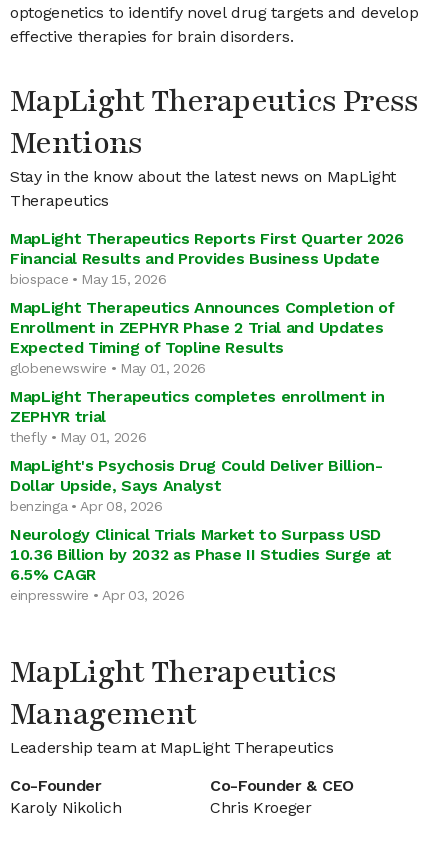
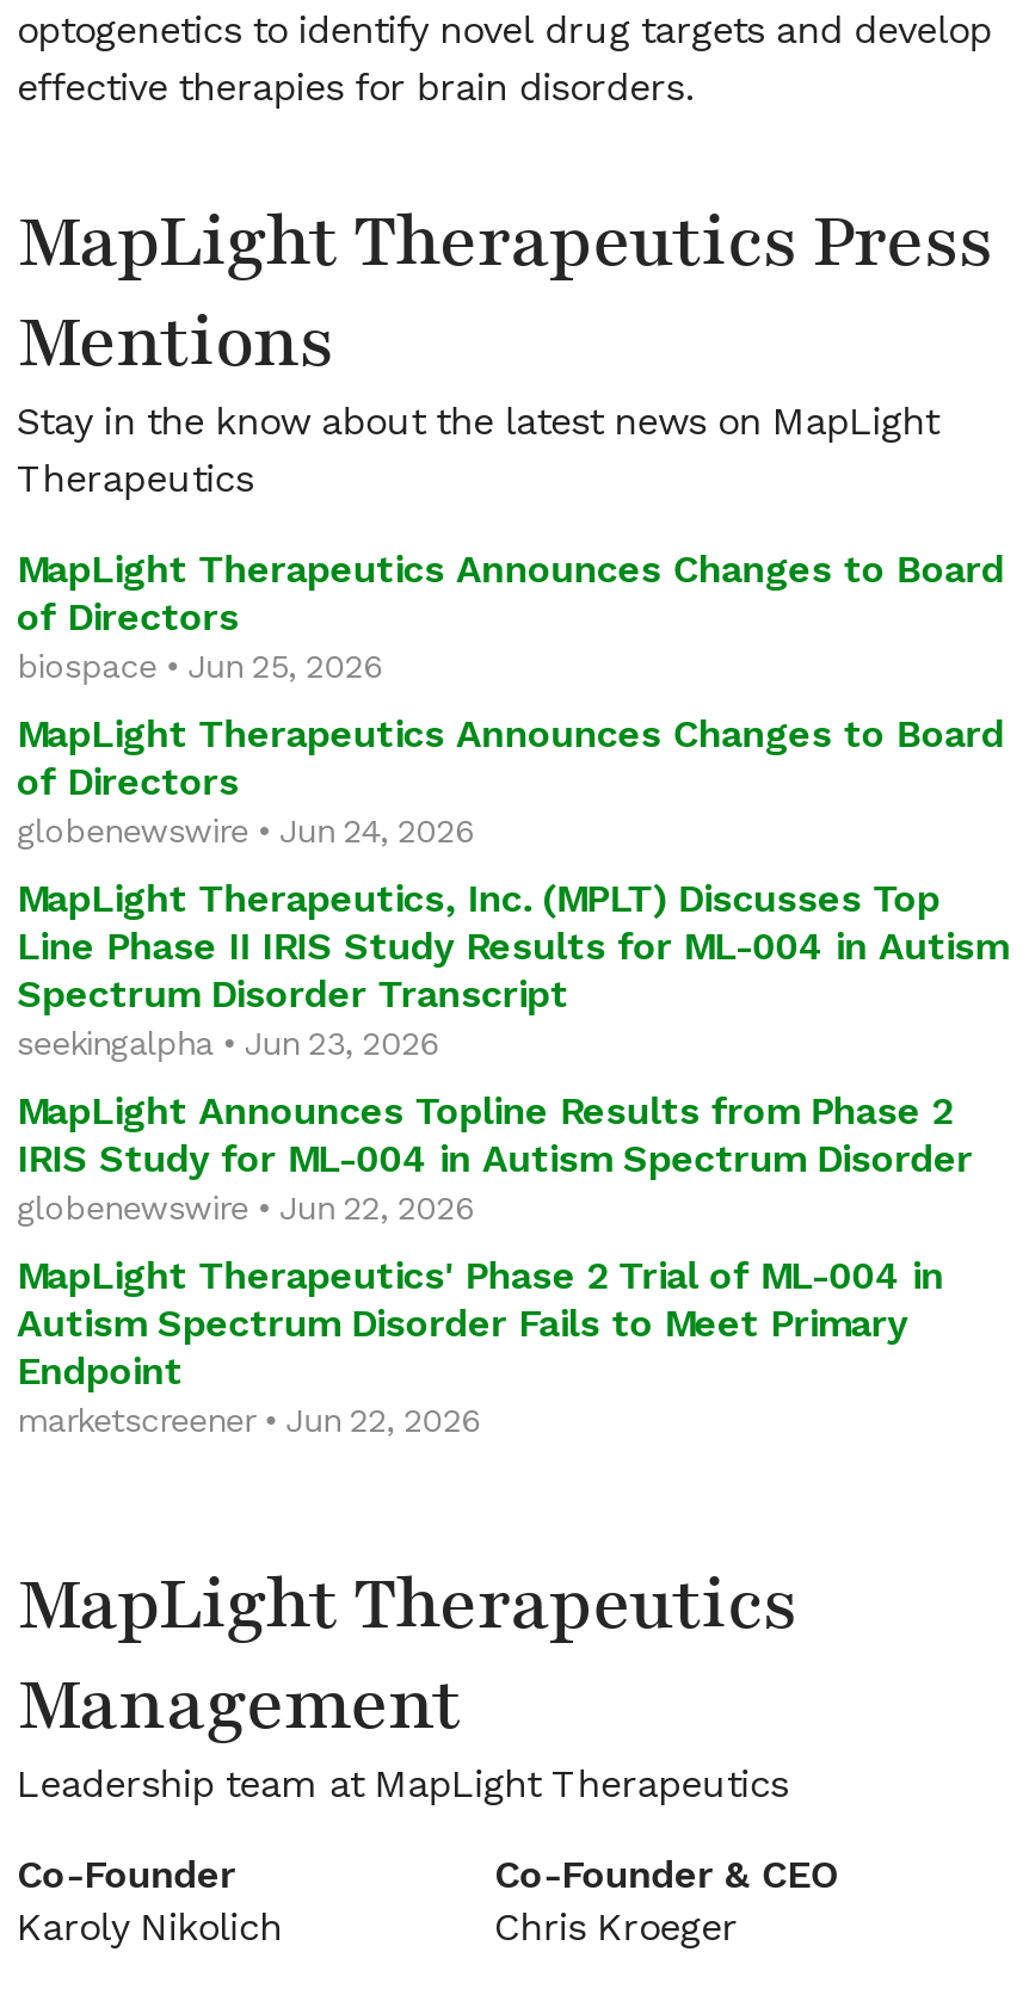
- MapLight Therapeutics Reports First Quarter 2026
- Financial Results and Provides Business Update
- biospace • May 15, 2026
+ MapLight Therapeutics Announces Changes to Board
+ of Directors
+ biospace • Jun 25, 2026

- MapLight Therapeutics Announces Completion of
- Enrollment in ZEPHYR Phase 2 Trial and Updates
- Expected Timing of Topline Results
- globenewswire • May 01, 2026
+ MapLight Therapeutics Announces Changes to Board
+ of Directors
+ globenewswire • Jun 24, 2026

- MapLight Therapeutics completes enrollment in
- ZEPHYR trial
- thefly • May 01, 2026
+ MapLight Therapeutics, Inc. (MPLT) Discusses Top
+ Line Phase II IRIS Study Results for ML-004 in Autism
+ Spectrum Disorder Transcript
+ seekingalpha • Jun 23, 2026

- MapLight's Psychosis Drug Could Deliver Billion-
- Dollar Upside, Says Analyst
- benzinga • Apr 08, 2026
+ MapLight Announces Topline Results from Phase 2
+ IRIS Study for ML-004 in Autism Spectrum Disorder
+ globenewswire • Jun 22, 2026

- Neurology Clinical Trials Market to Surpass USD
- 10.36 Billion by 2032 as Phase II Studies Surge at
- 6.5% CAGR
- einpresswire • Apr 03, 2026
+ MapLight Therapeutics' Phase 2 Trial of ML-004 in
+ Autism Spectrum Disorder Fails to Meet Primary
+ Endpoint
+ marketscreener • Jun 22, 2026
